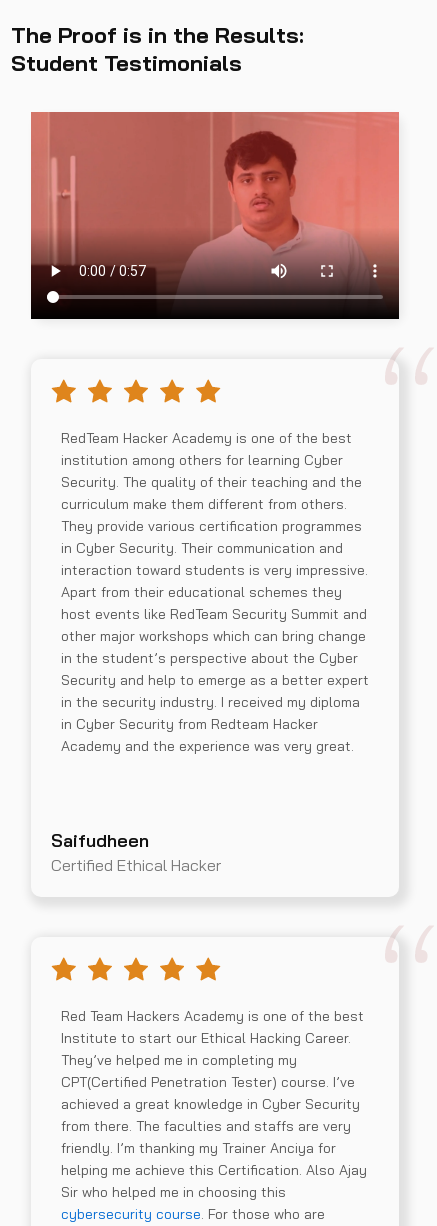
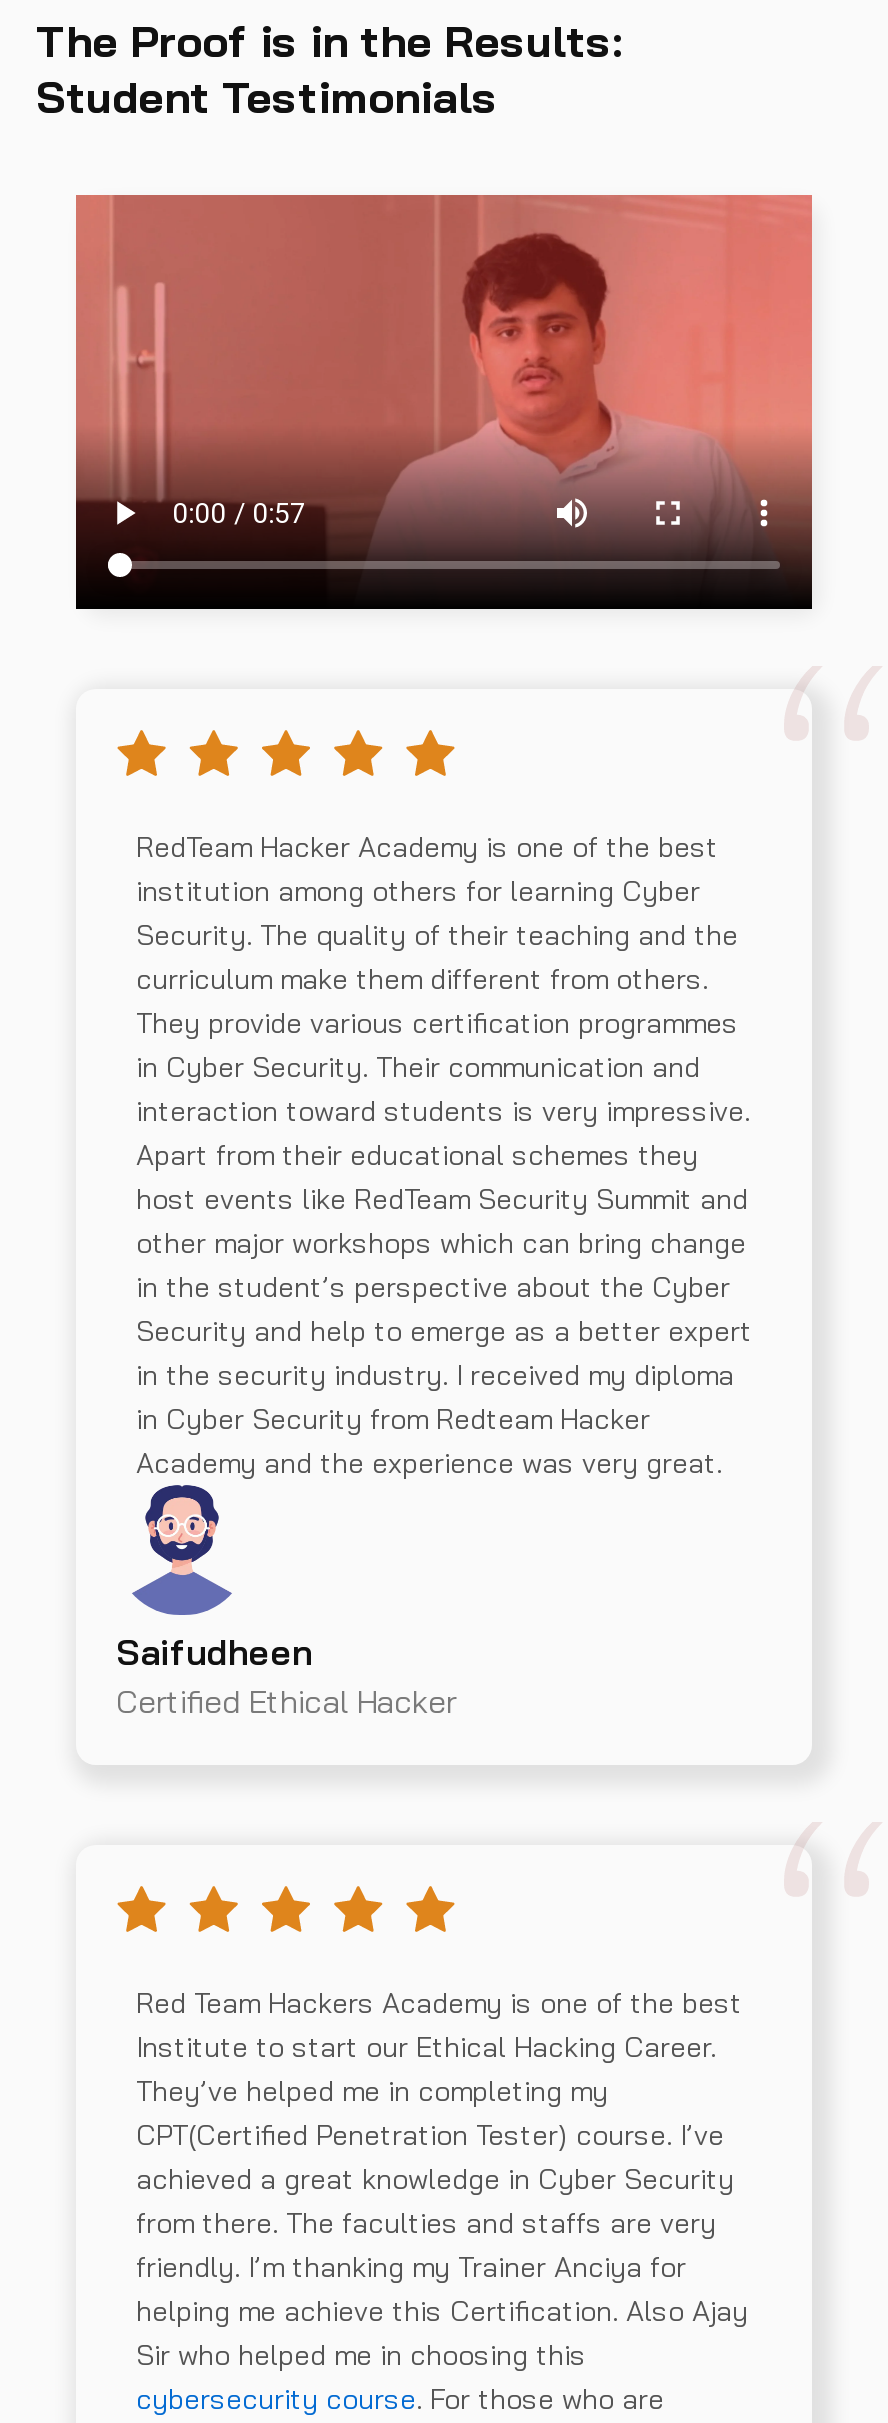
+ [image]
